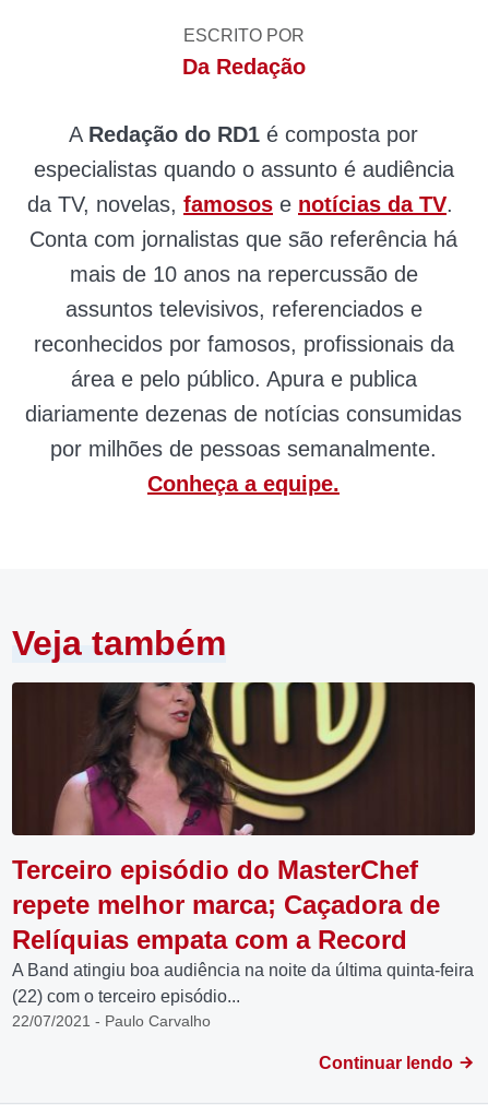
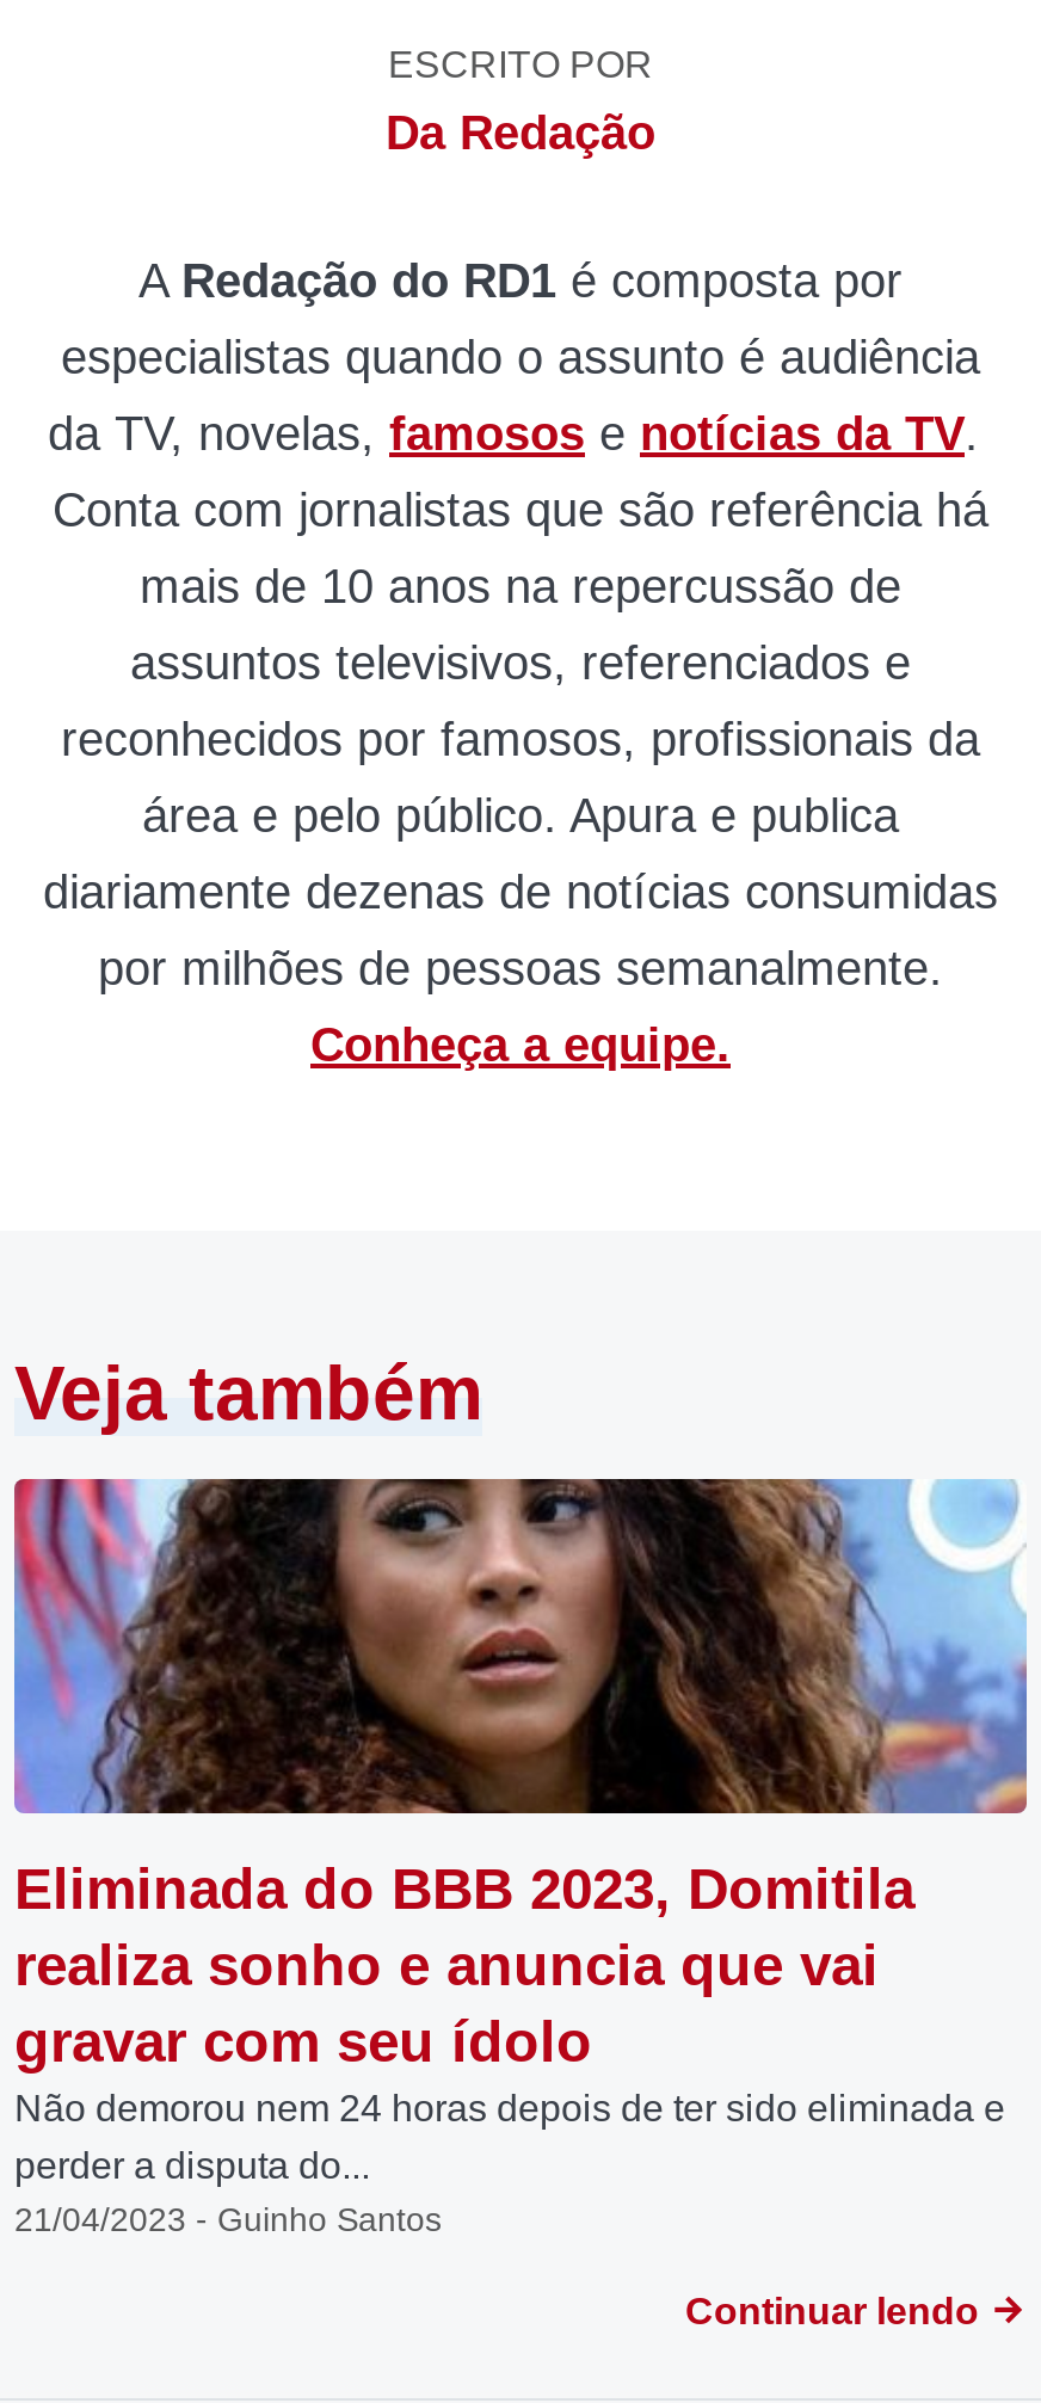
- [image]
- Terceiro episódio do MasterChef
- repete melhor marca; Caçadora de
- Relíquias empata com a Record
- A Band atingiu boa audiência na noite da última quinta-feira
- (22) com o terceiro episódio...
- 22/07/2021 - Paulo Carvalho
+ [image]
+ Eliminada do BBB 2023, Domitila
+ realiza sonho e anuncia que vai
+ gravar com seu ídolo
+ Não demorou nem 24 horas depois de ter sido eliminada e
+ perder a disputa do...
+ 21/04/2023 - Guinho Santos
